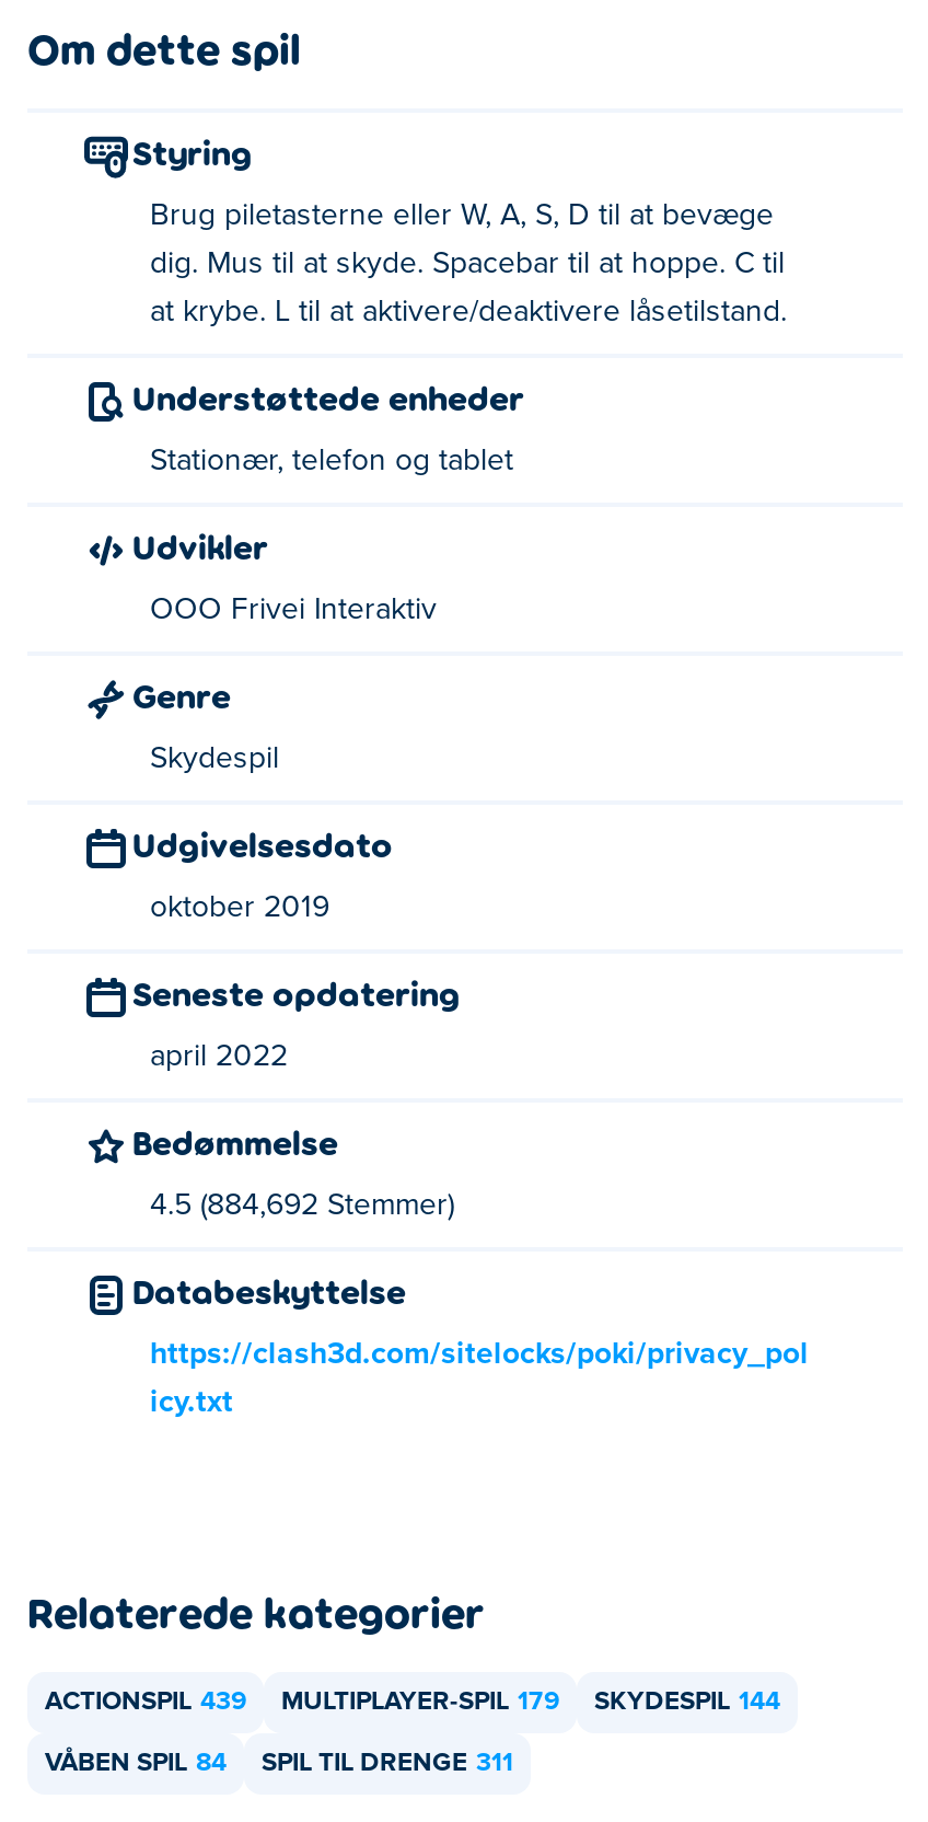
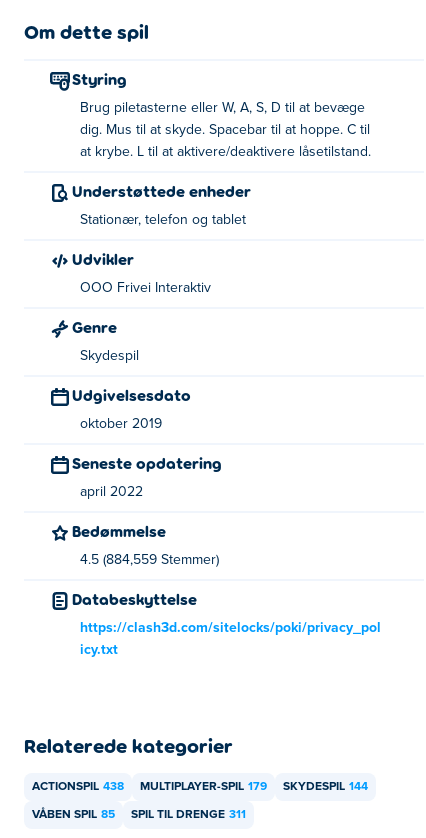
- 4.5 (884,692 Stemmer)
+ 4.5 (884,559 Stemmer)

- ACTIONSPIL 439 MULTIPLAYER-SPIL 179 SKYDESPIL 144
+ ACTIONSPIL 438 MULTIPLAYER-SPIL 179 SKYDESPIL 144

- VÅBEN SPIL 84 SPIL TIL DRENGE 311
+ VÅBEN SPIL 85 SPIL TIL DRENGE 311
